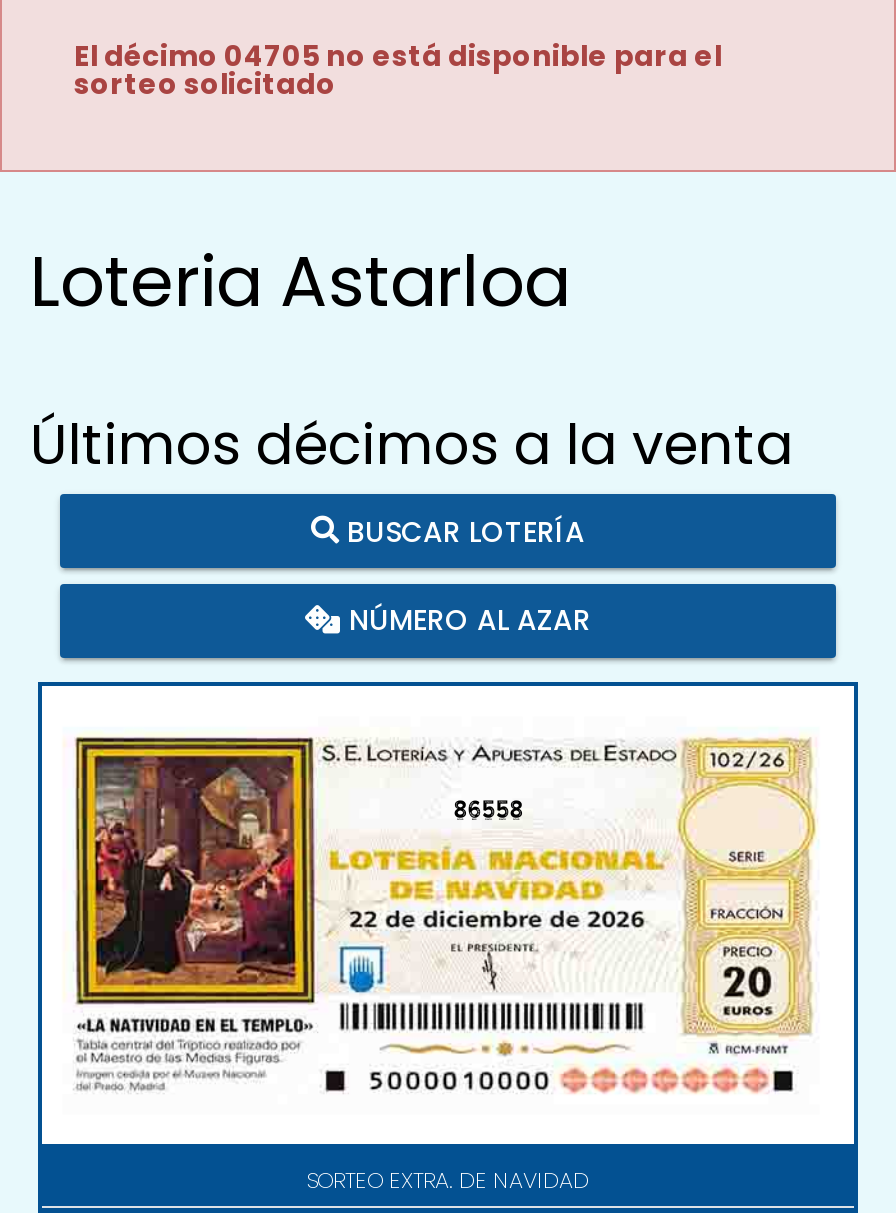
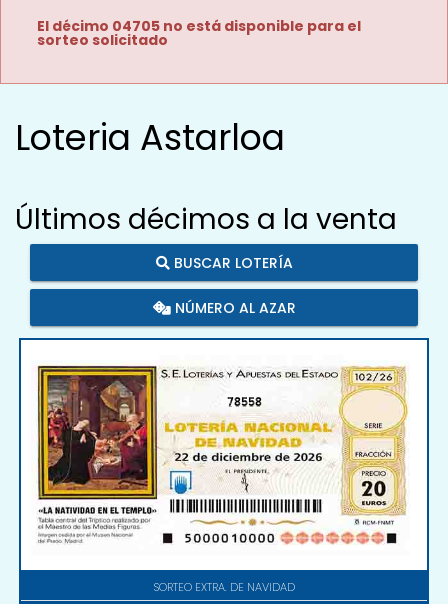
- 86558
+ 78558
